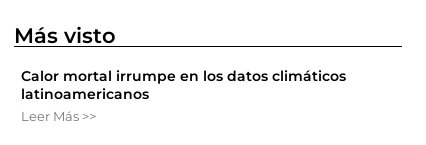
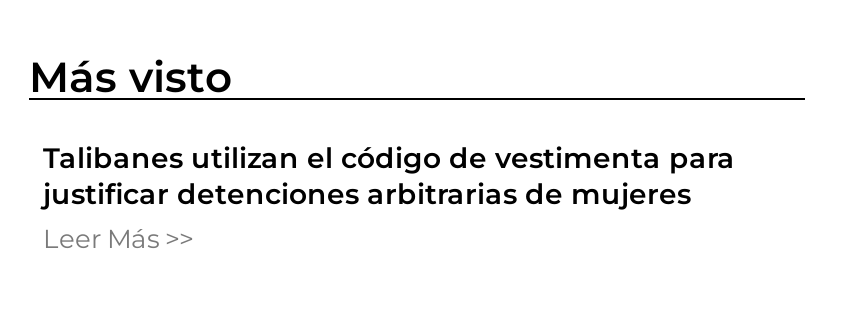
- Calor mortal irrumpe en los datos climáticos
- latinoamericanos
+ Talibanes utilizan el código de vestimenta para
+ justificar detenciones arbitrarias de mujeres
